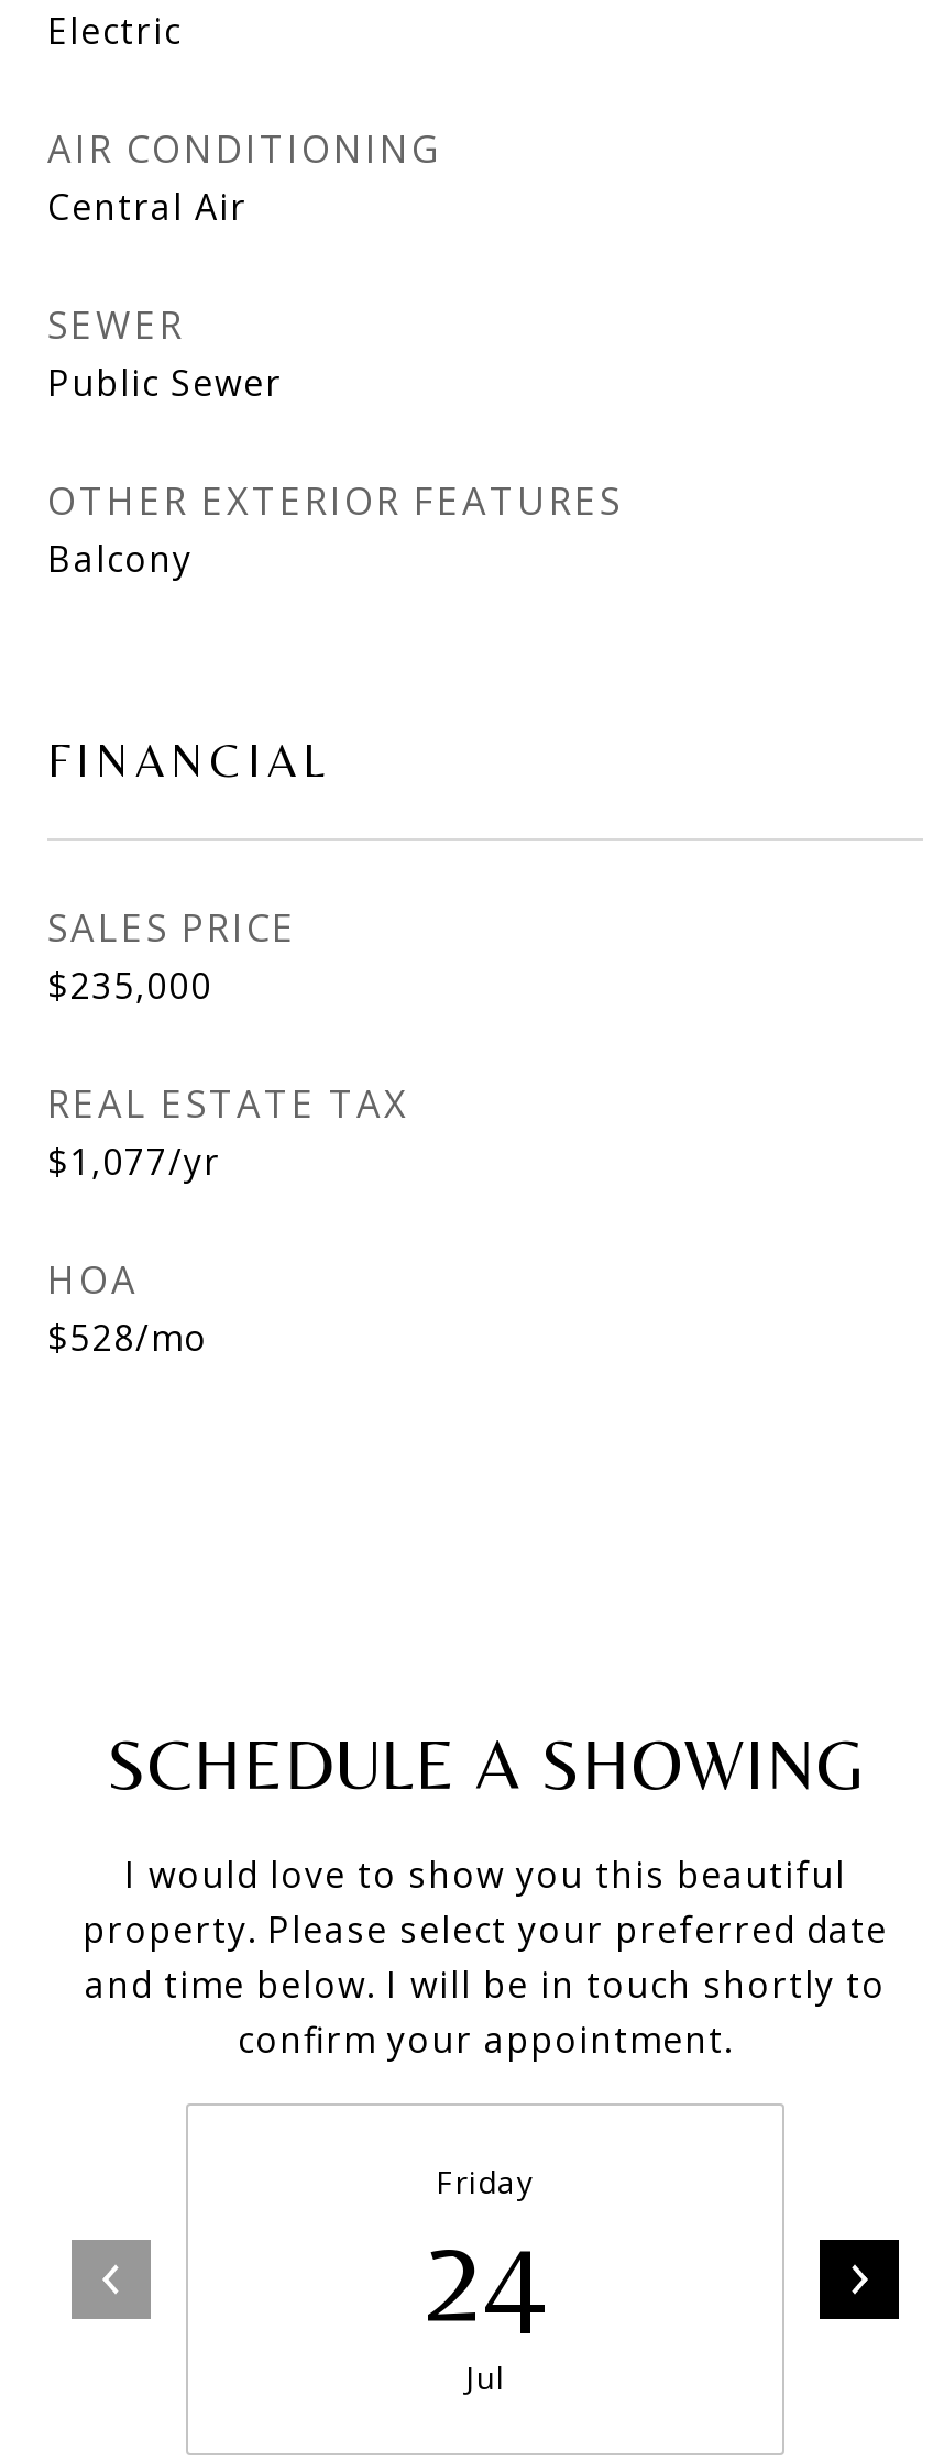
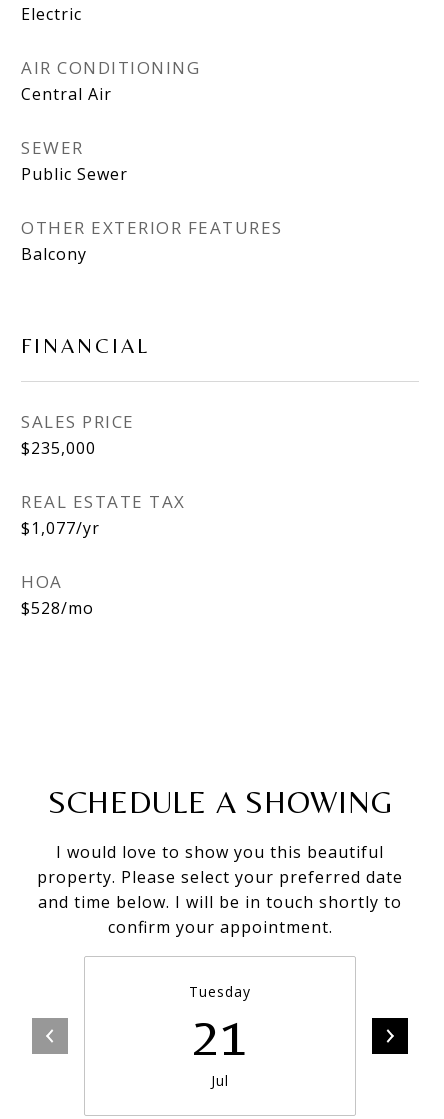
- Friday
- 24
+ Tuesday
+ 21
